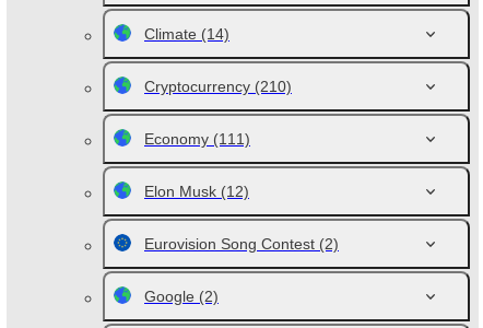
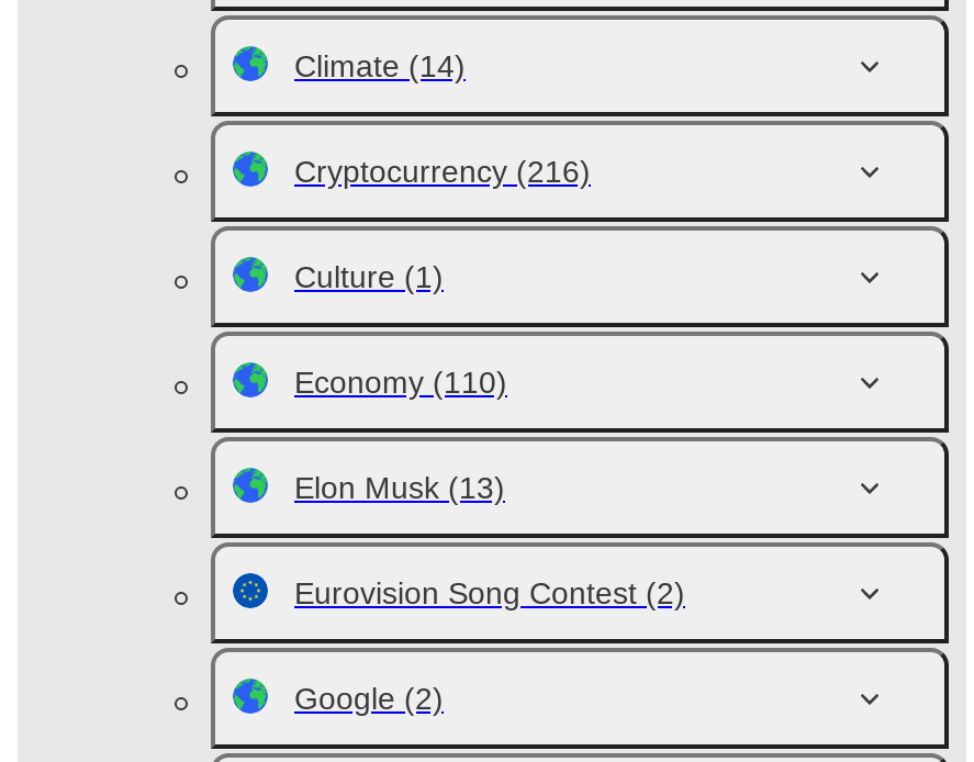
- Cryptocurrency (210)
- Economy (111)
- Elon Musk (12)
+ Cryptocurrency (216)
+ Culture (1)
+ Economy (110)
+ Elon Musk (13)
